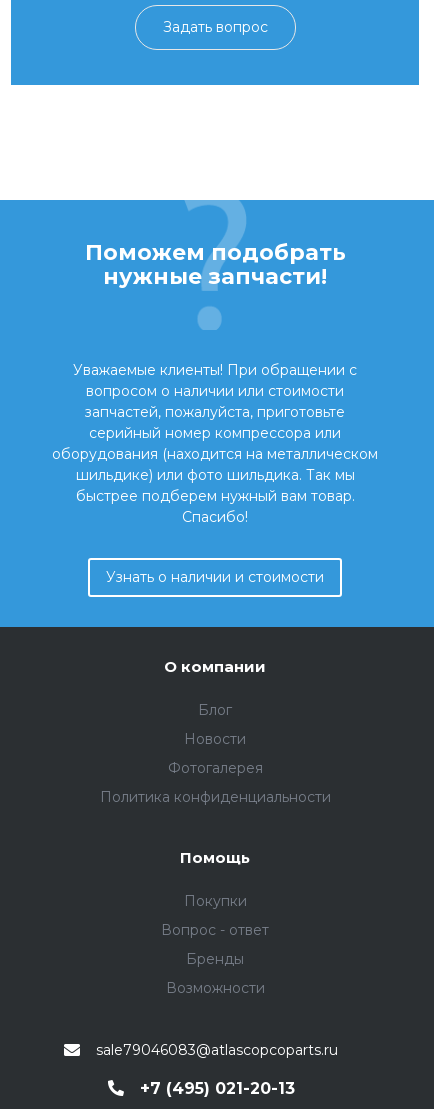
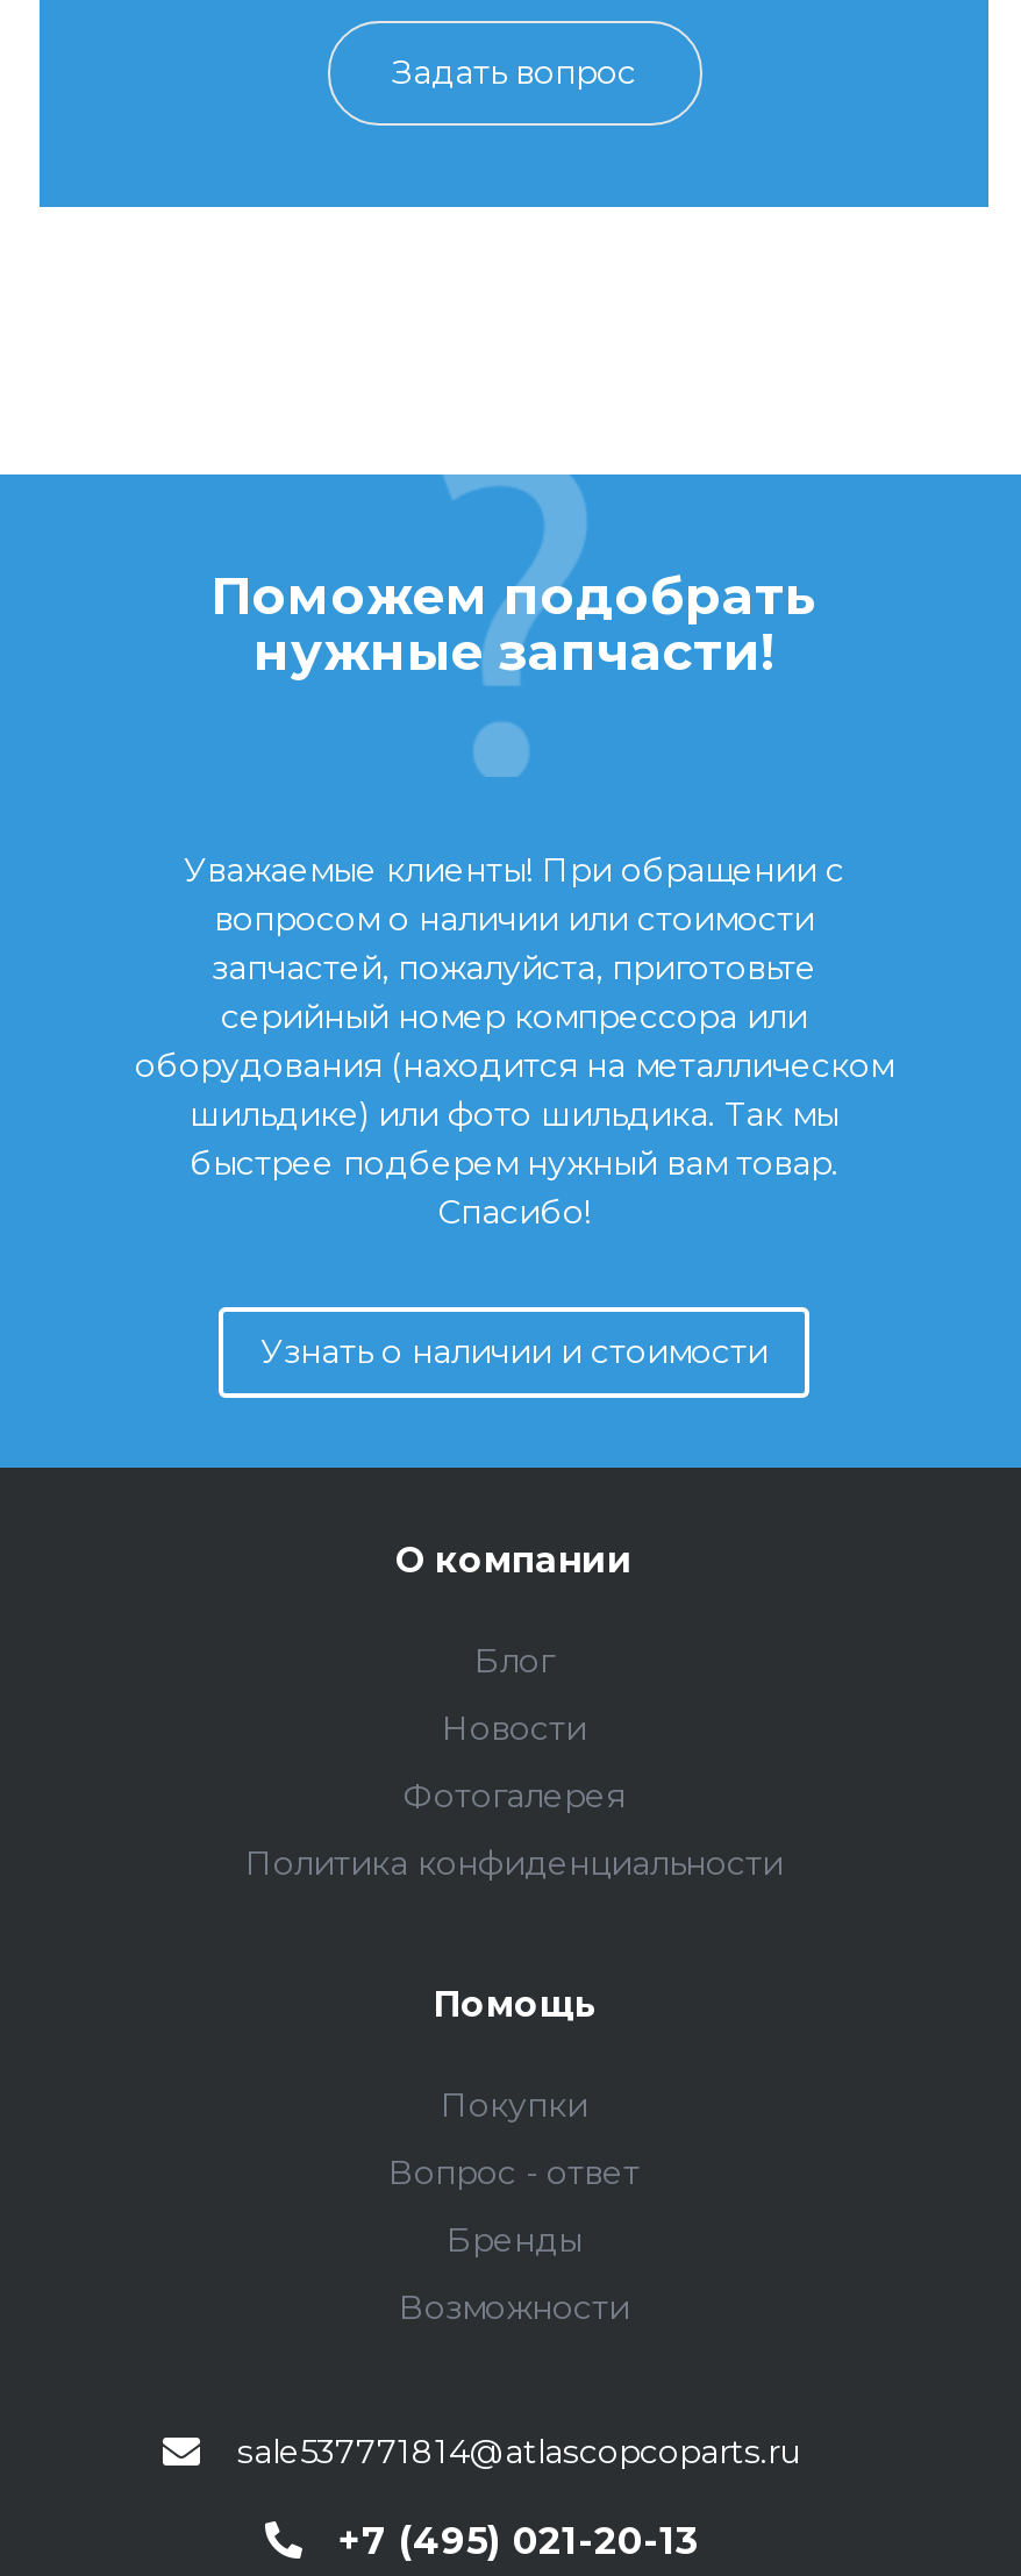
- sale79046083@atlascopcoparts.ru
+ sale537771814@atlascopcoparts.ru
